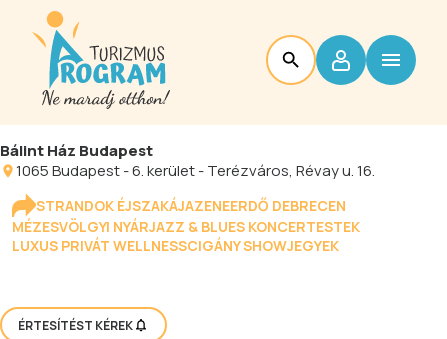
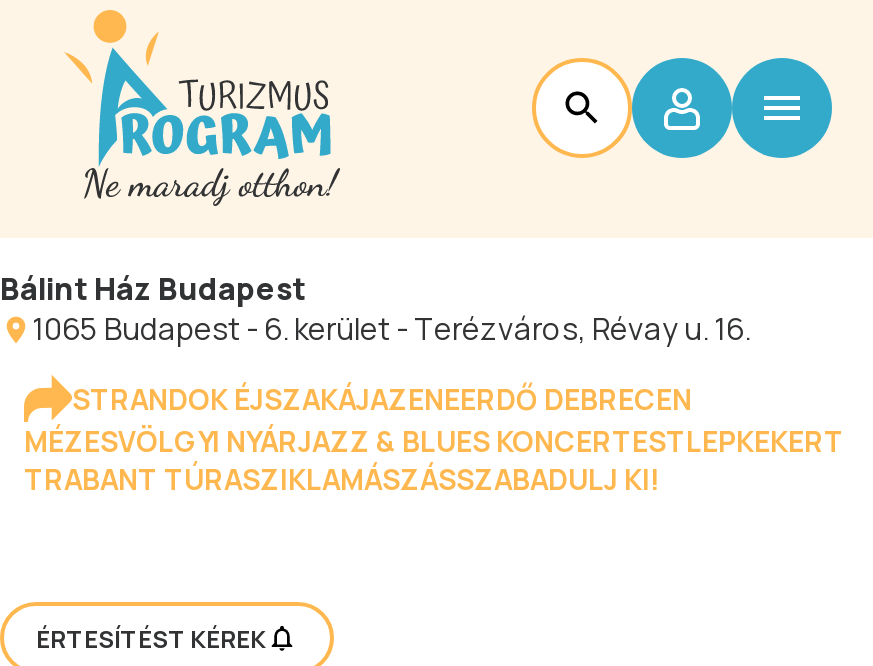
- MÉZESVÖLGYI NYÁRJAZZ & BLUES KONCERTESTEK
- LUXUS PRIVÁT WELLNESSCIGÁNY SHOWJEGYEK
+ MÉZESVÖLGYI NYÁRJAZZ & BLUES KONCERTESTLEPKEKERT
+ TRABANT TÚRASZIKLAMÁSZÁSSZABADULJ KI!
